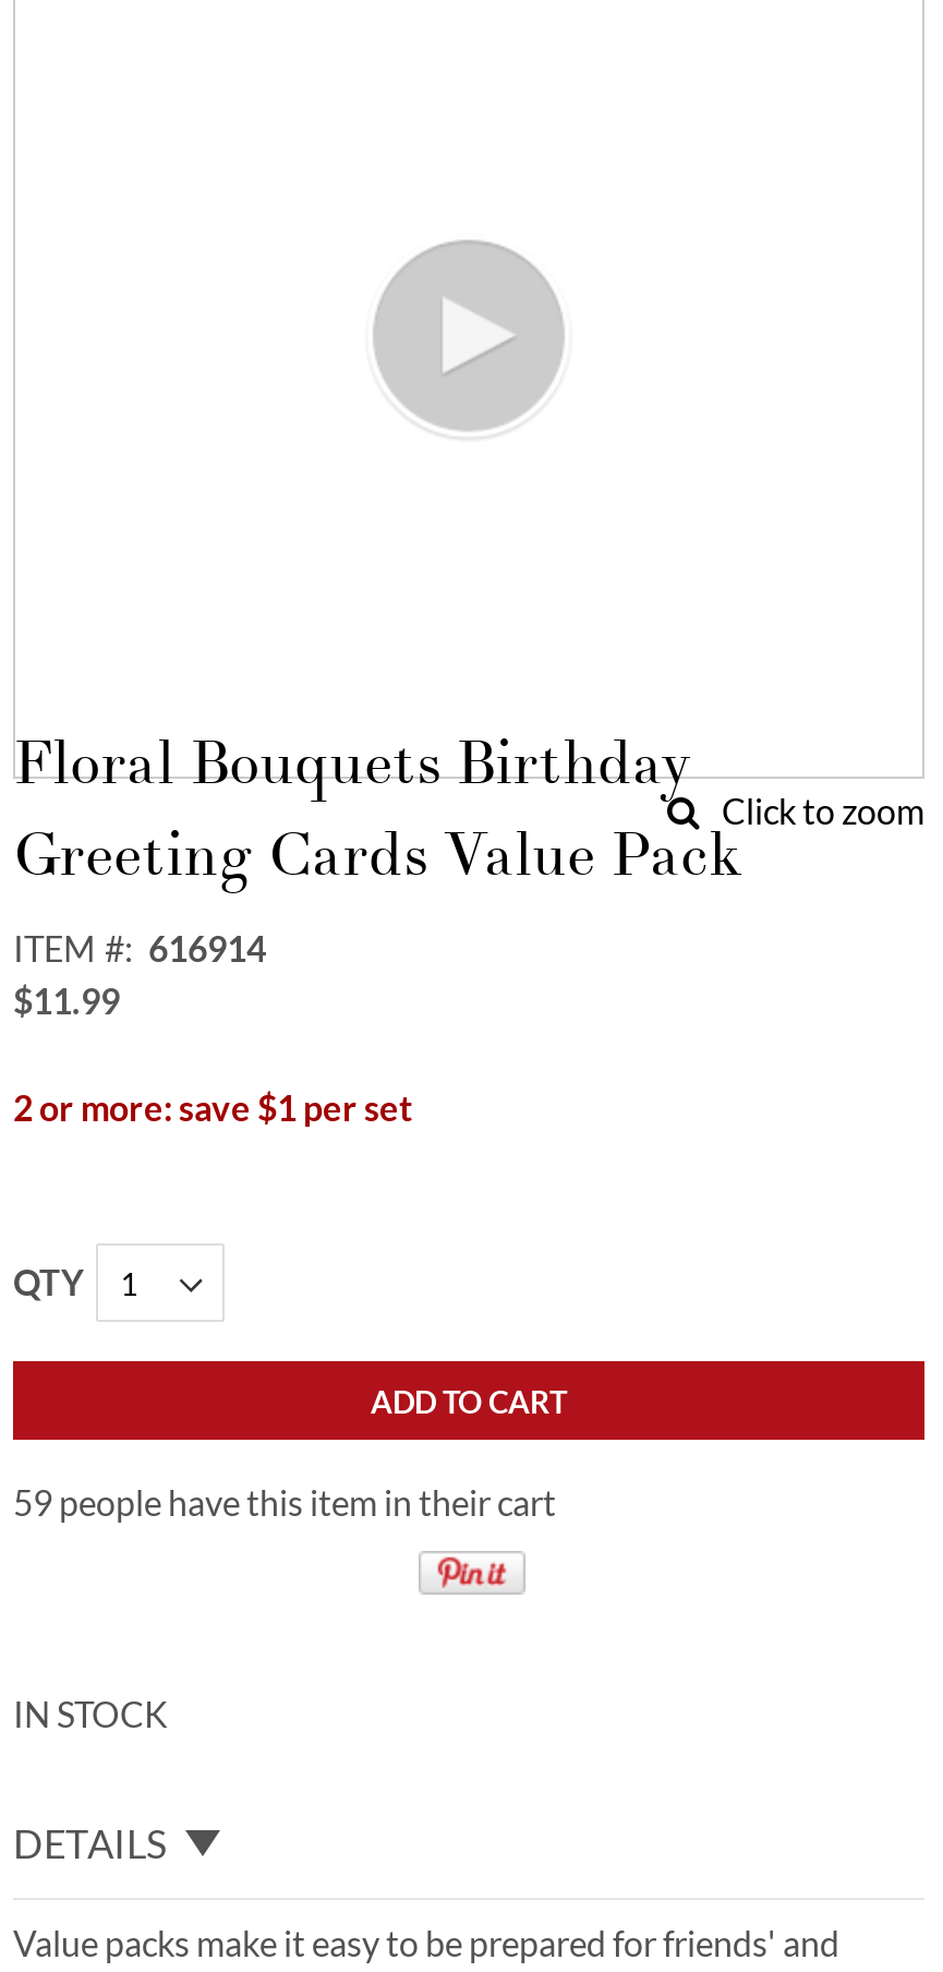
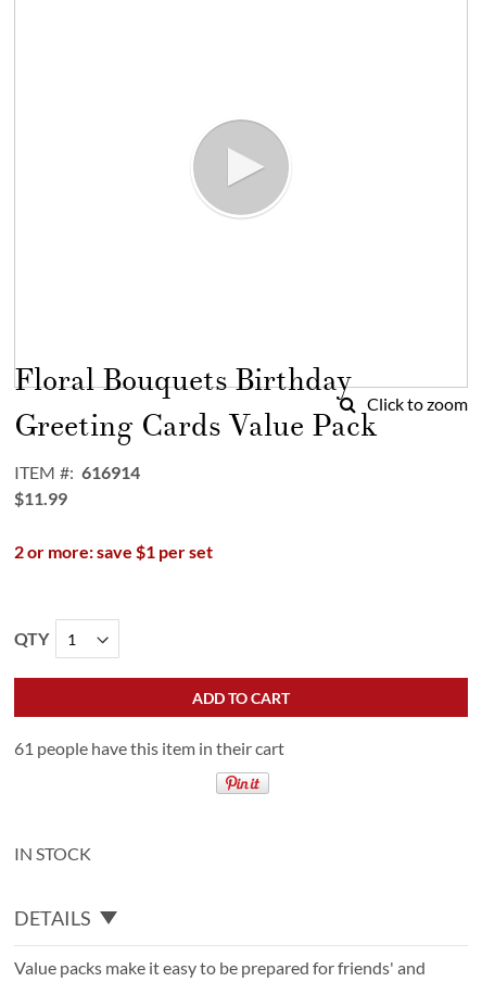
- 59 people have this item in their cart
+ 61 people have this item in their cart
